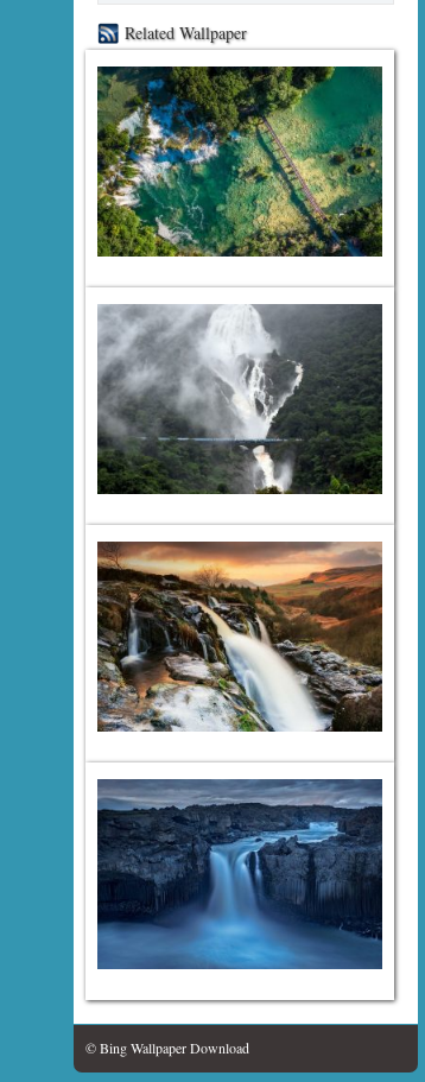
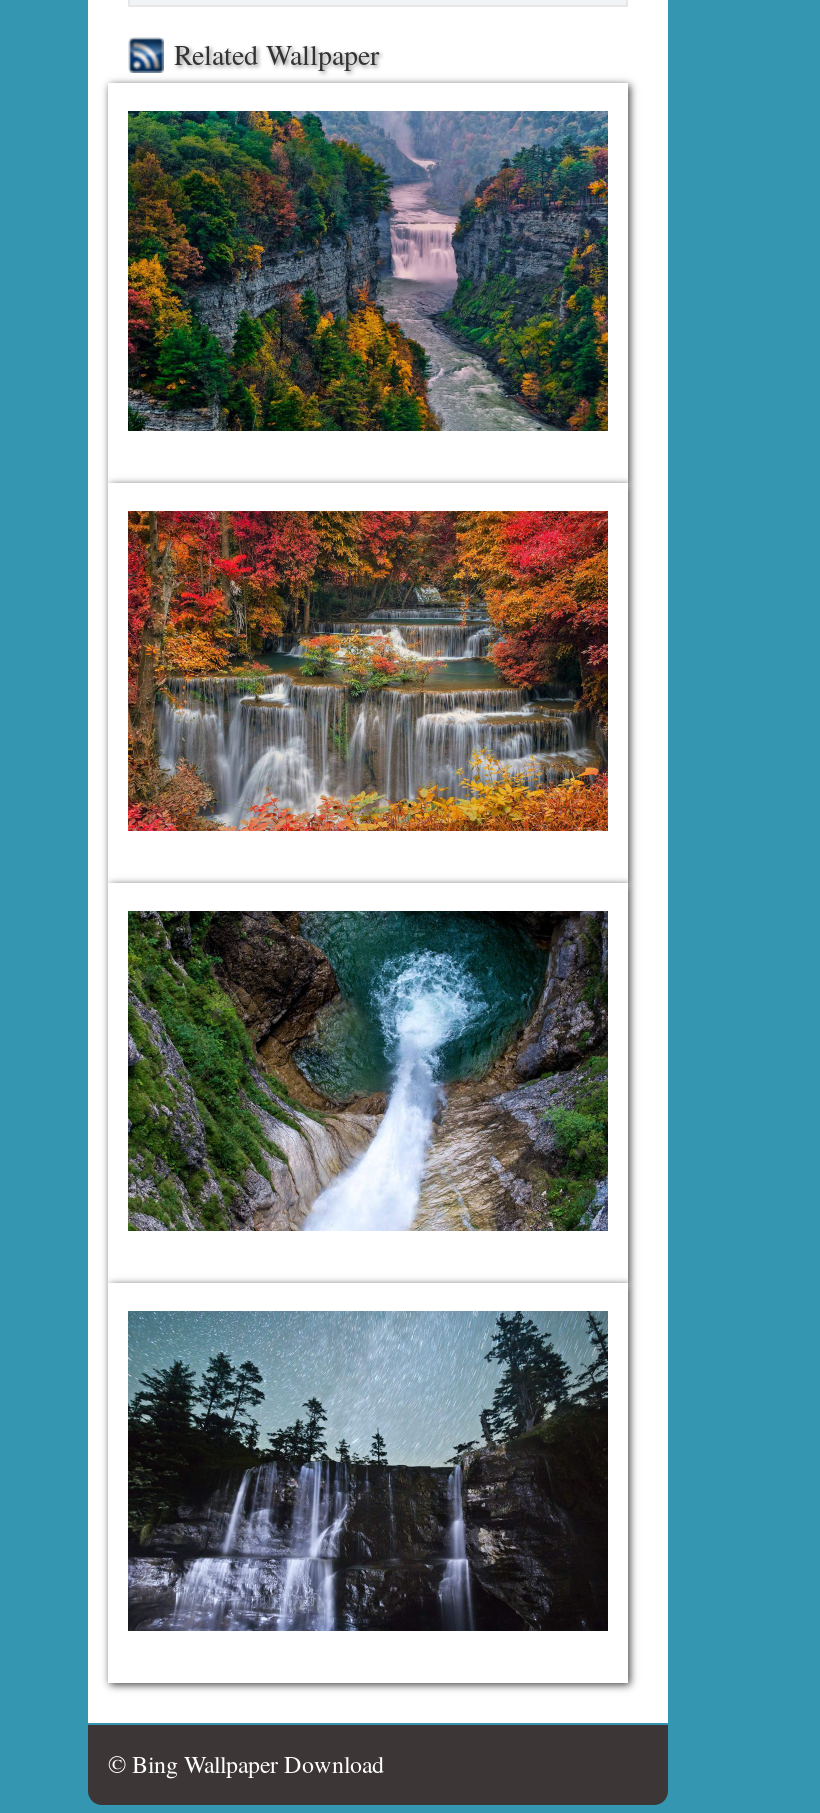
- [image]
+ [image]

- [image]
+ [image]

- [image]
+ [image]

- [image]
+ [image]
